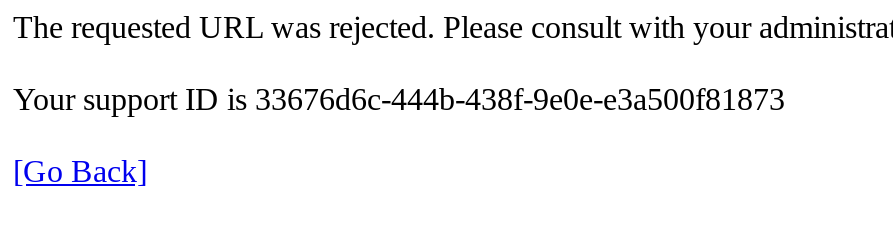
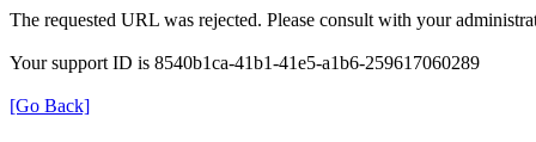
- Your support ID is 33676d6c-444b-438f-9e0e-e3a500f81873
+ Your support ID is 8540b1ca-41b1-41e5-a1b6-259617060289
